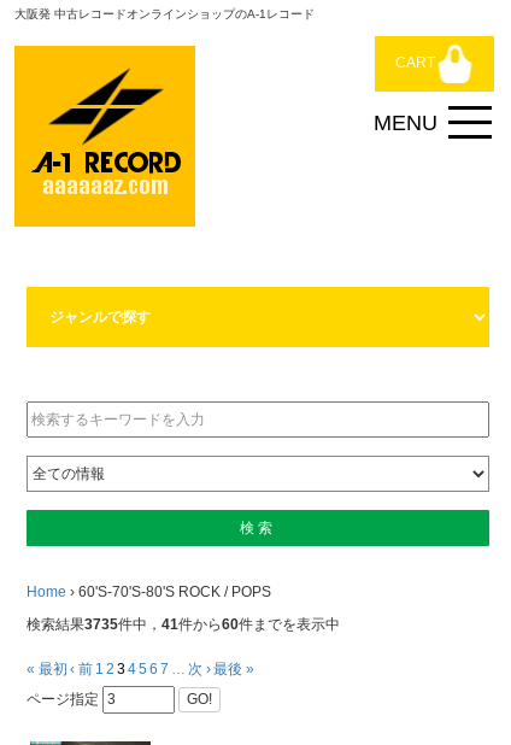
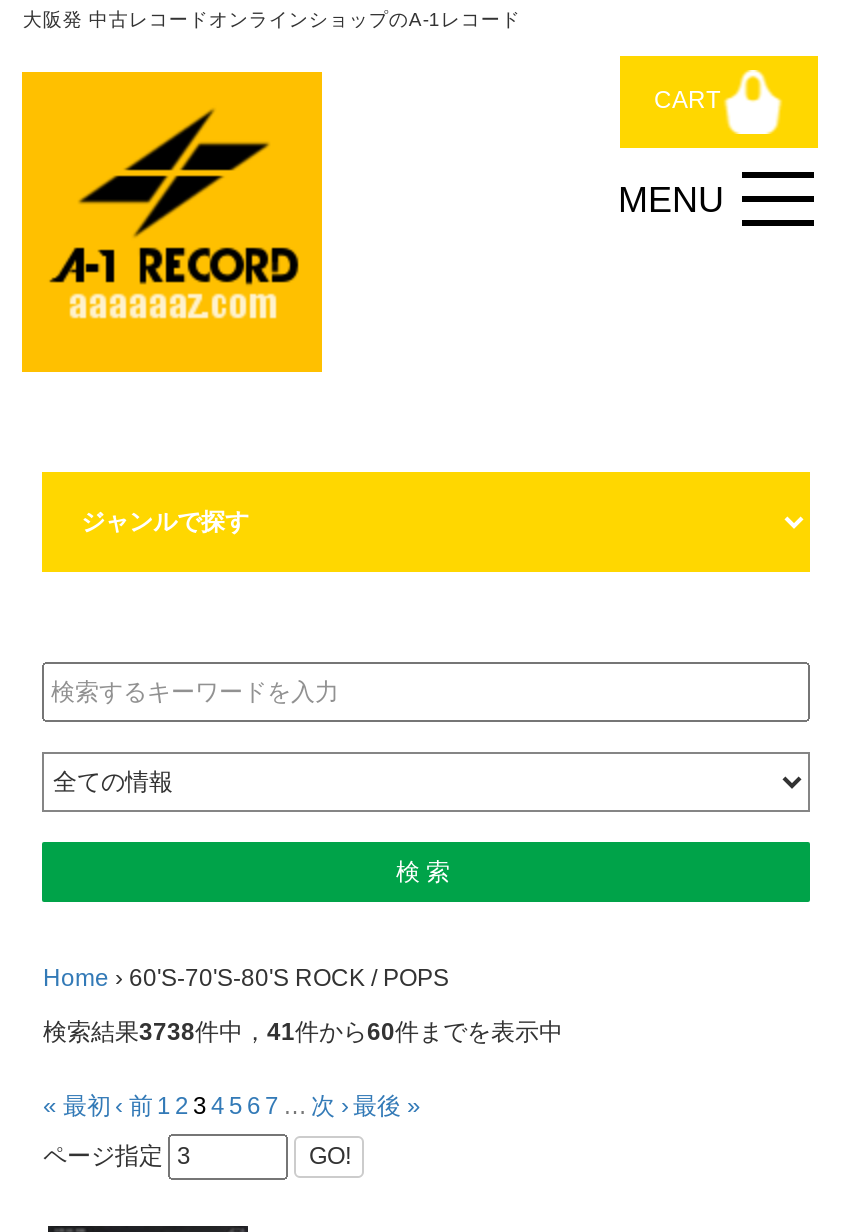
- 検索結果3735件中，41件から60件までを表示中
+ 検索結果3738件中，41件から60件までを表示中
